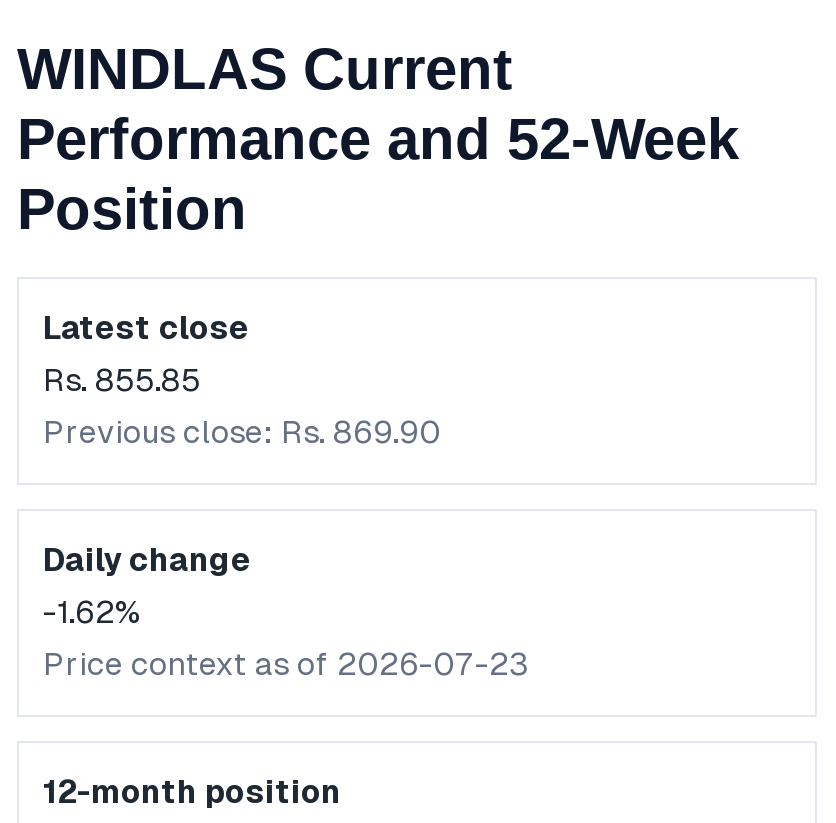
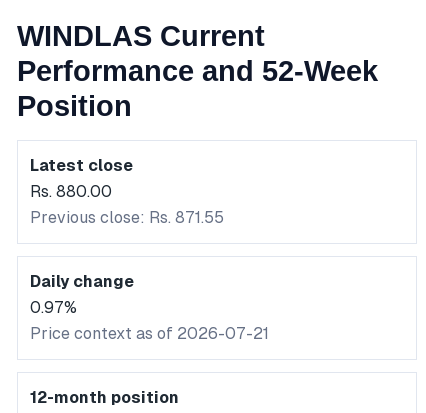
- Rs. 855.85
+ Rs. 880.00

- Previous close: Rs. 869.90
+ Previous close: Rs. 871.55

- -1.62%
+ 0.97%

- Price context as of 2026-07-23
+ Price context as of 2026-07-21
